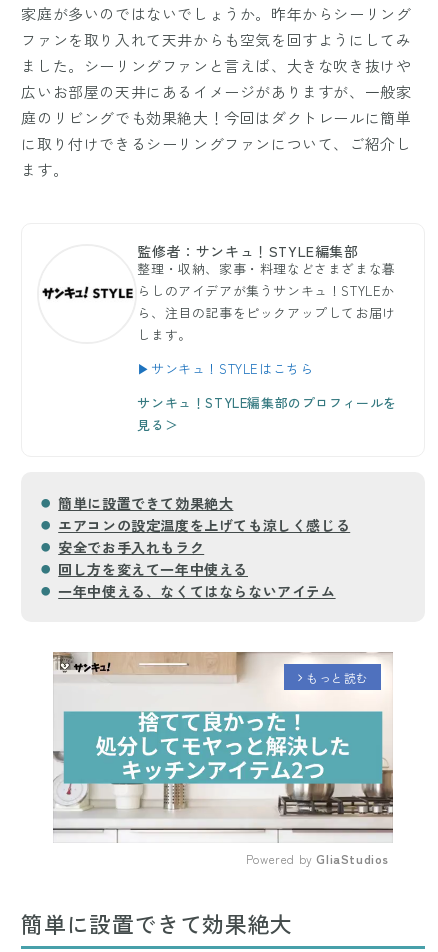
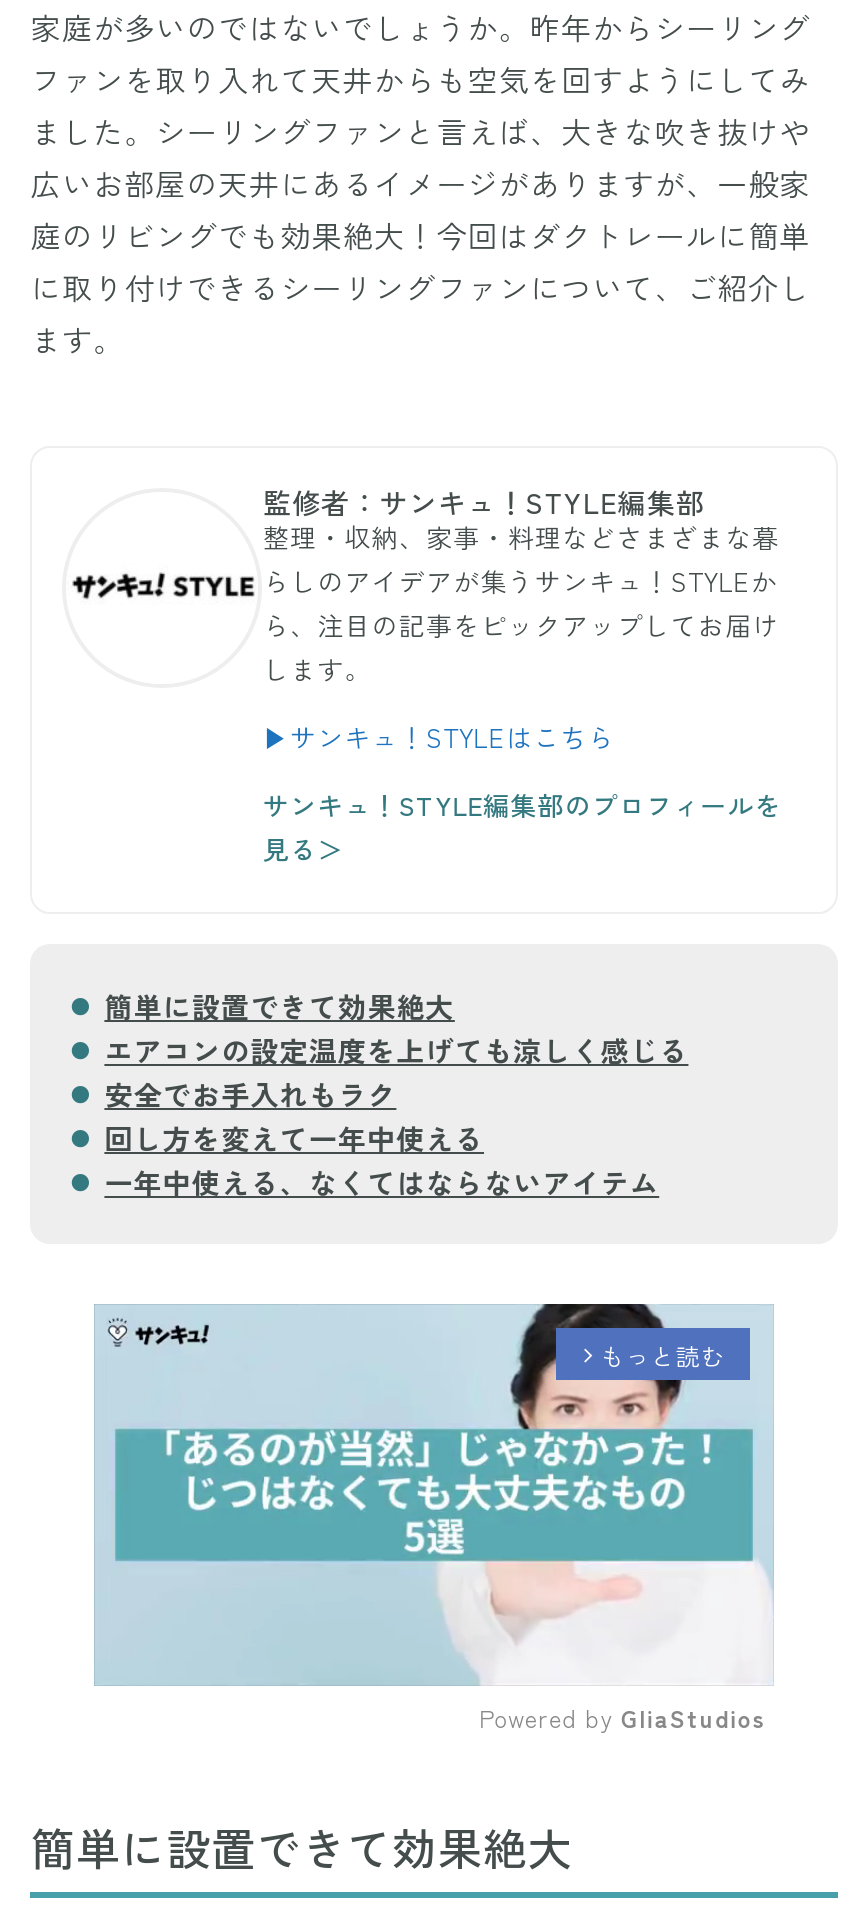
- [image]
+ [image]
